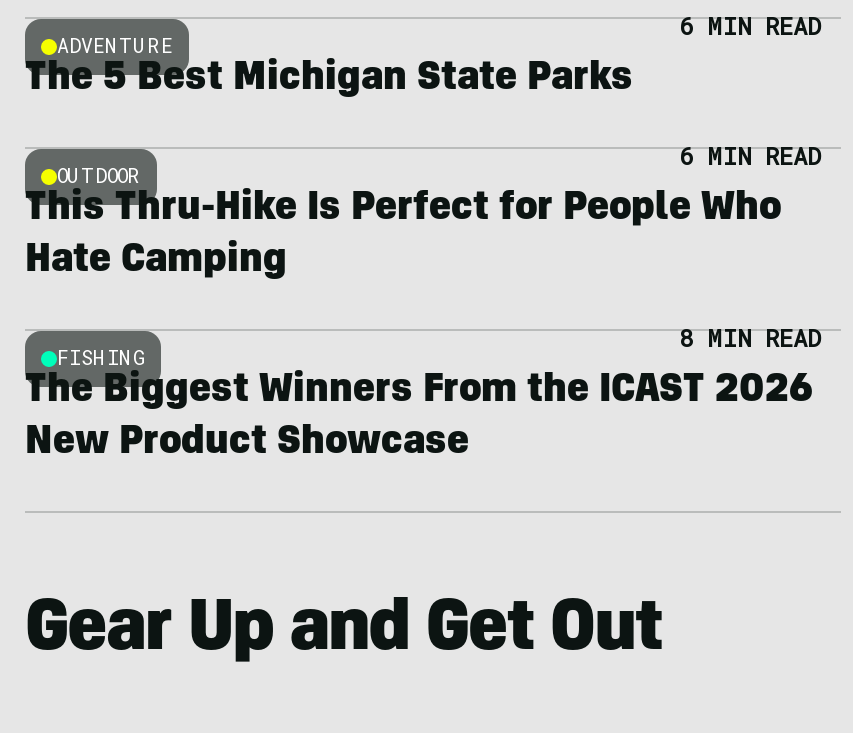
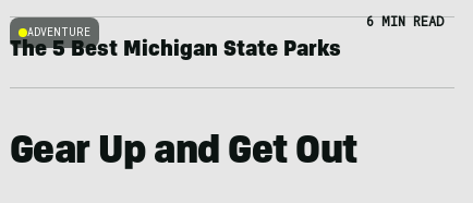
- 6 MIN READ
- This Thru-Hike Is Perfect for People Who
- Hate Camping
- FISHING

- OUTDOOR

- 8 MIN READ
- The Biggest Winners From the ICAST 2026
- New Product Showcase
